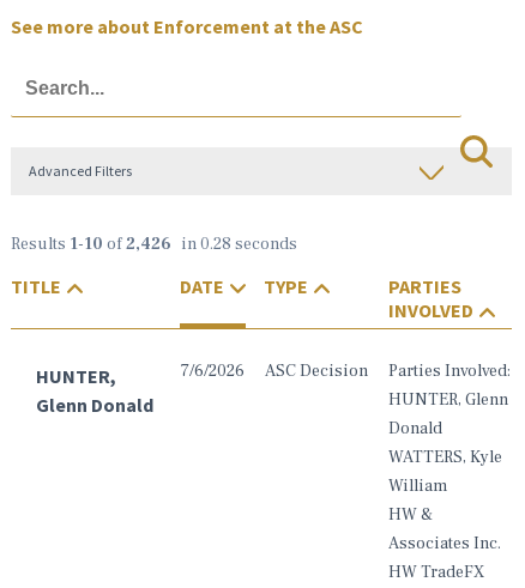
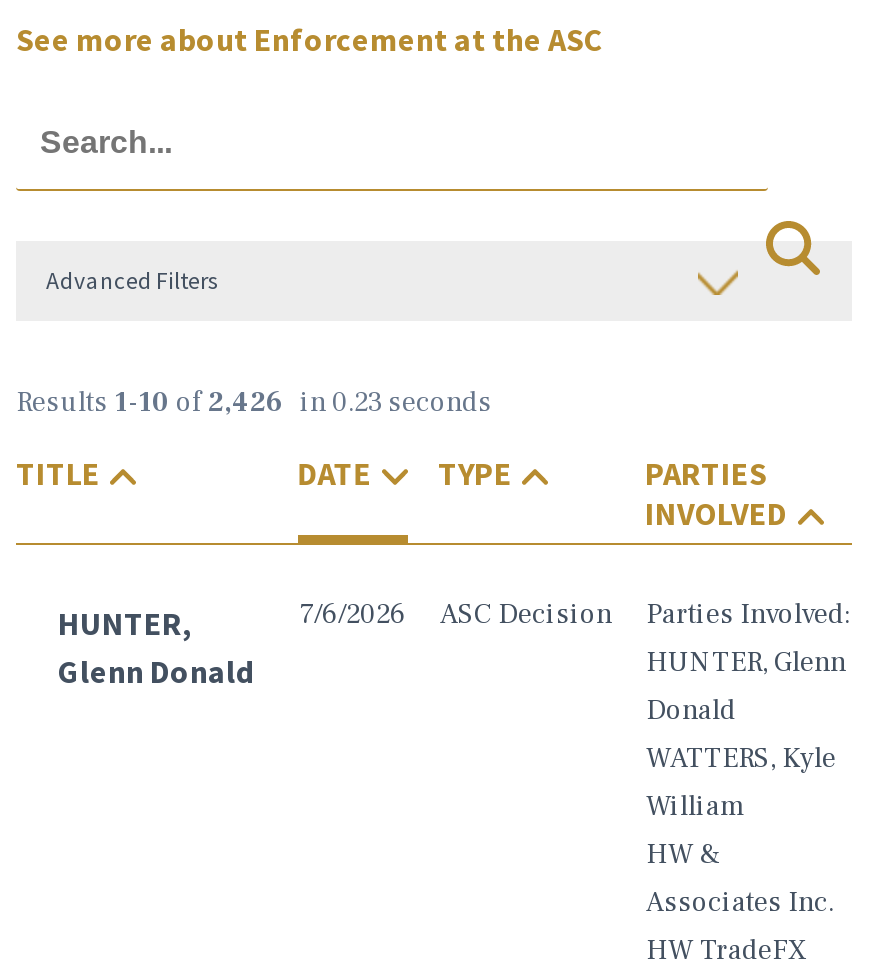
- Results 1-10 of2,426 in 0.28 seconds
+ Results 1-10 of2,426 in 0.23 seconds
